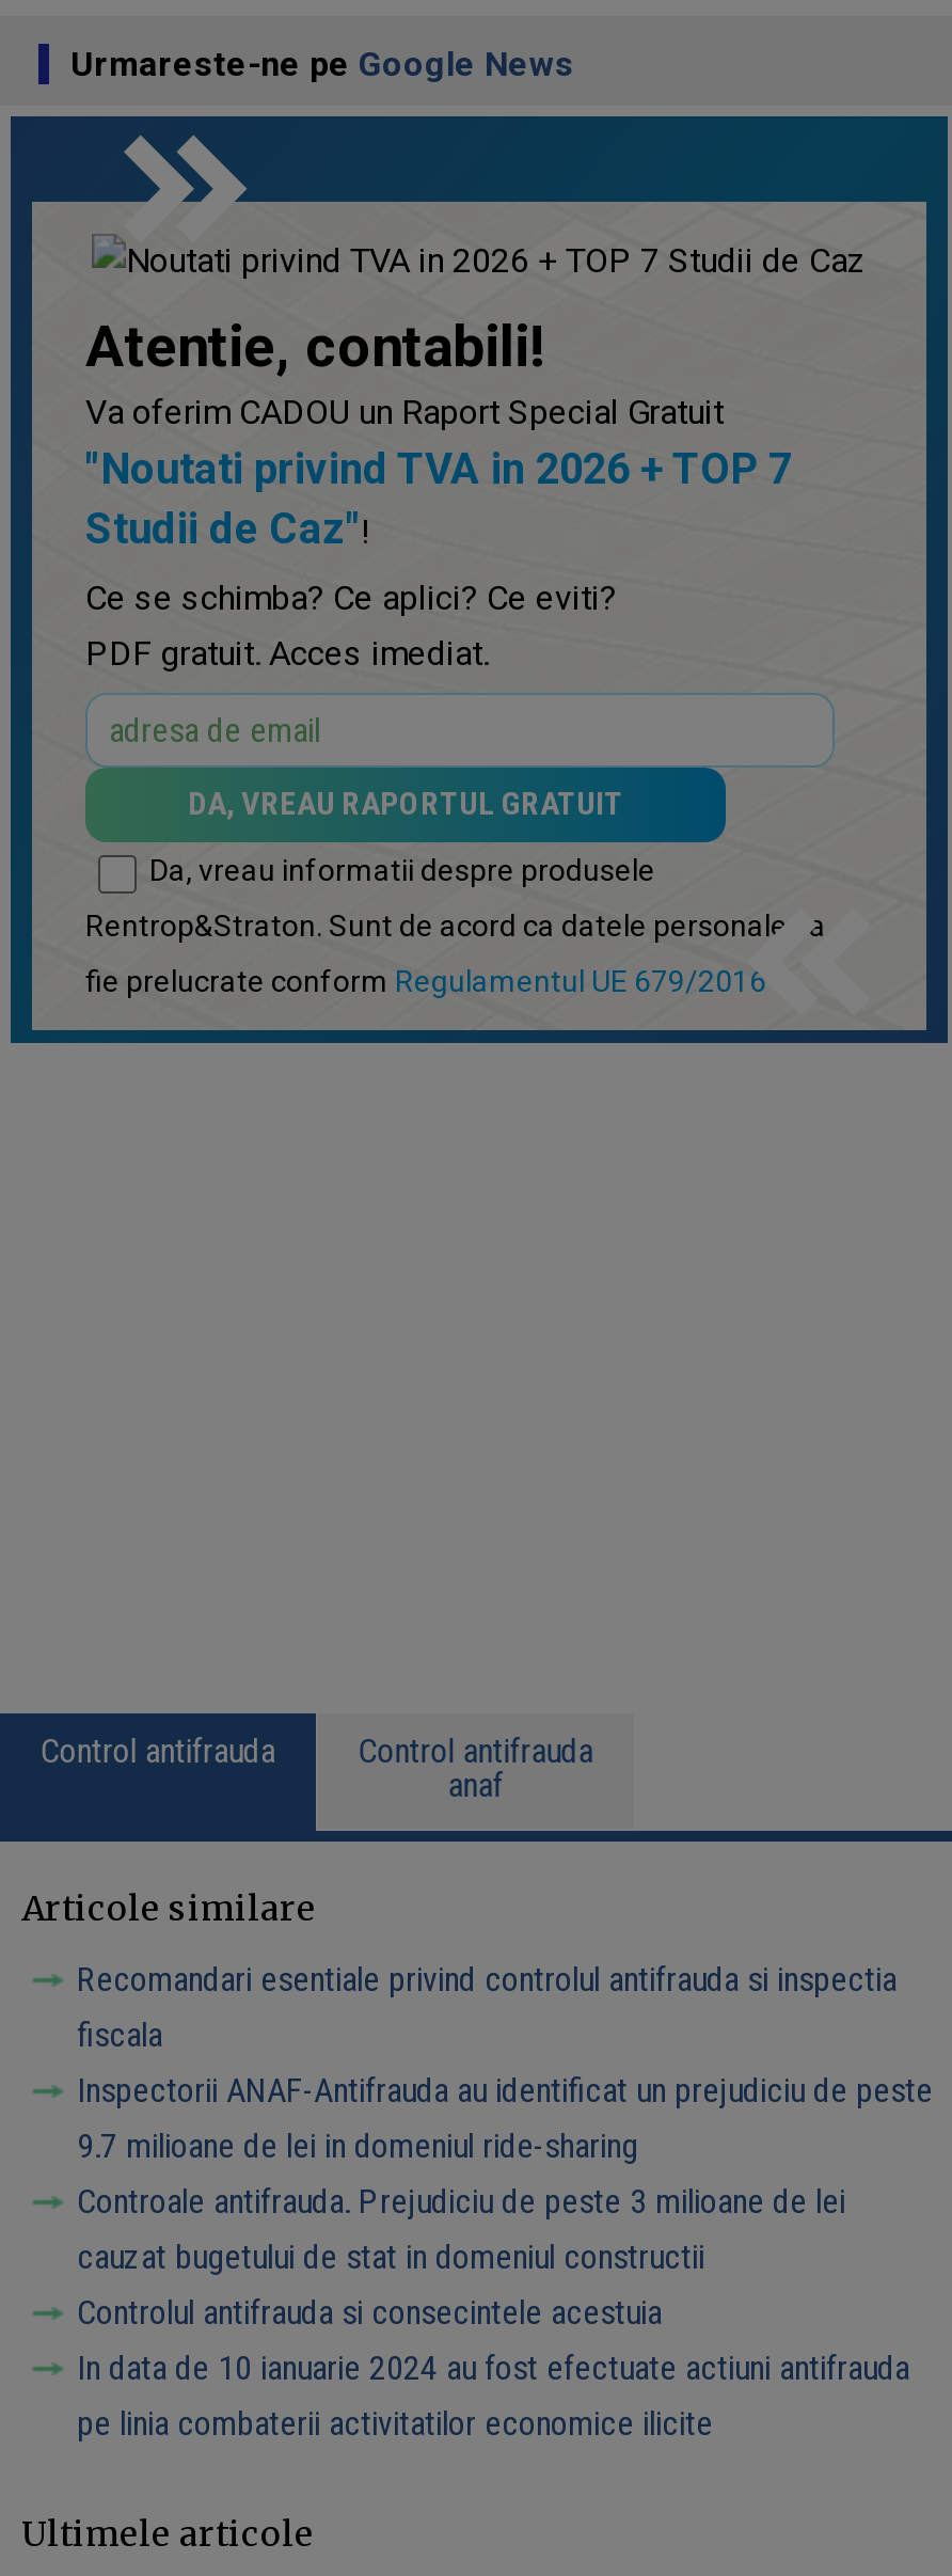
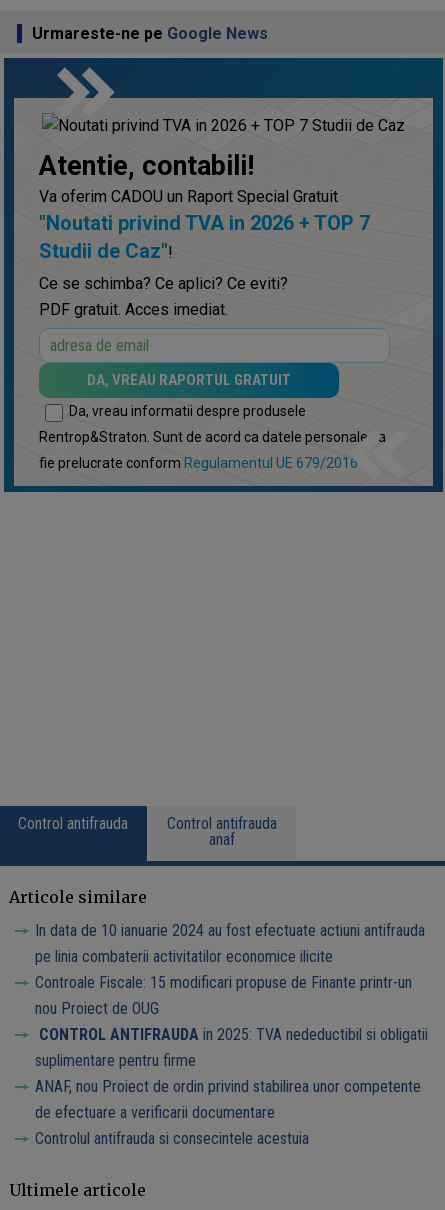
- Recomandari esentiale privind controlul antifrauda si inspectia
- fiscala
- Inspectorii ANAF-Antifrauda au identificat un prejudiciu de peste
- 9.7 milioane de lei in domeniul ride-sharing
- Controale antifrauda. Prejudiciu de peste 3 milioane de lei
- cauzat bugetului de stat in domeniul constructii

moved down: Controlul antifrauda si consecintele acestuia

moved up: In data de 10 ianuarie 2024 au fost efectuate actiuni antifrauda | pe linia combaterii activitatilor economice ilicite

+ Controale Fiscale: 15 modificari propuse de Finante printr-un
+ nou Proiect de OUG
+ CONTROL ANTIFRAUDA in 2025: TVA nedeductibil si obligatii
+ suplimentare pentru firme
+ ANAF, nou Proiect de ordin privind stabilirea unor competente
+ de efectuare a verificarii documentare
